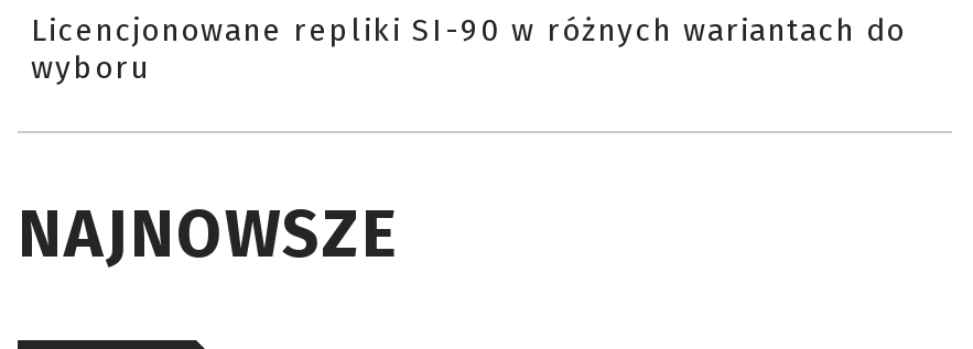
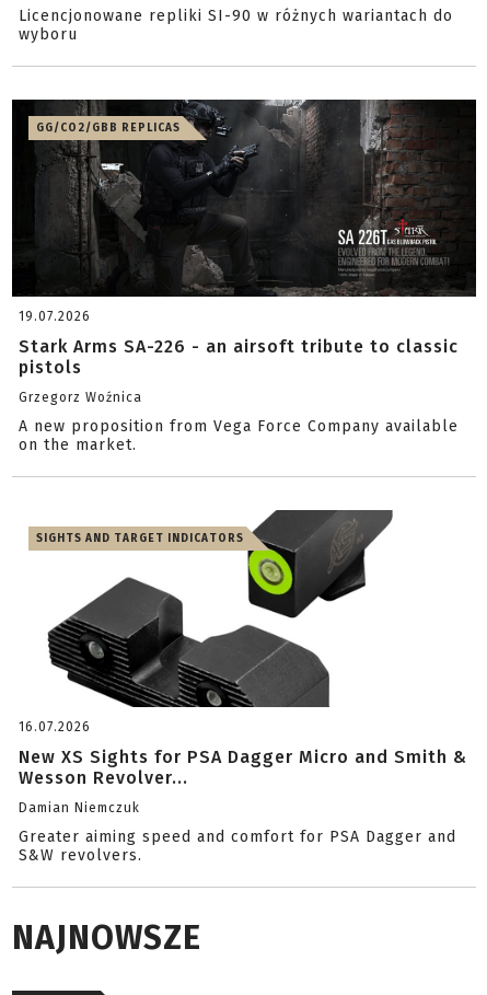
+ [image]
+ GG/CO2/GBB REPLICAS

+ 19.07.2026
+ Stark Arms SA-226 - an airsoft tribute to classic
+ pistols
+ Grzegorz Woźnica
+ A new proposition from Vega Force Company available
+ on the market.

+ 16.07.2026
+ New XS Sights for PSA Dagger Micro and Smith &
+ Wesson Revolver...
+ Damian Niemczuk
+ Greater aiming speed and comfort for PSA Dagger and
+ S&W revolvers.

+ [image]
+ SIGHTS AND TARGET INDICATORS
